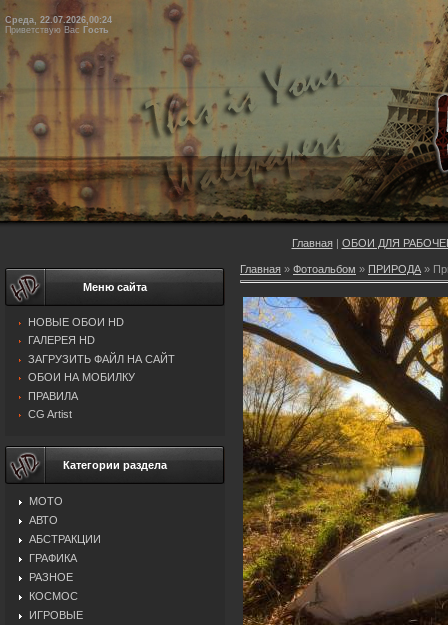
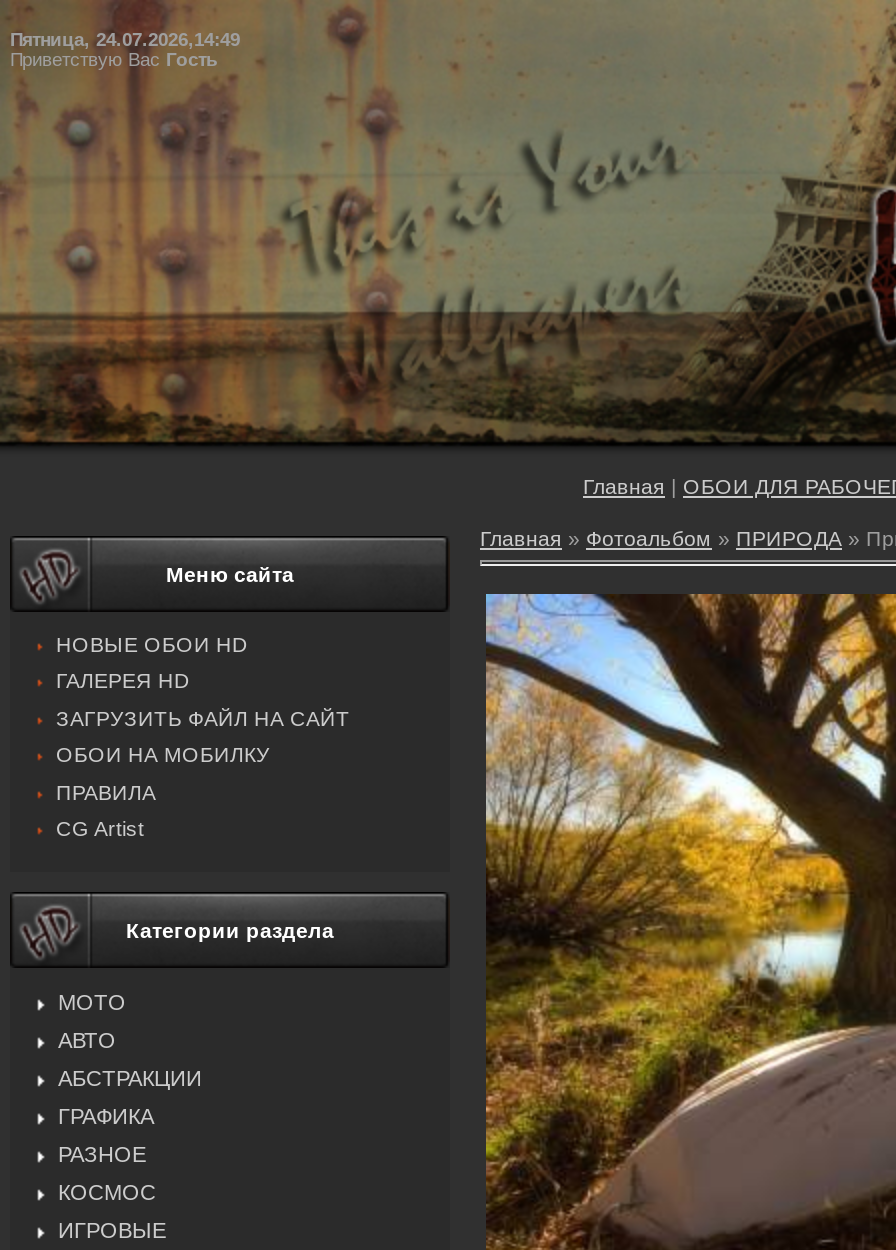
- Среда, 22.07.2026,00:24
+ Пятница, 24.07.2026,14:49
